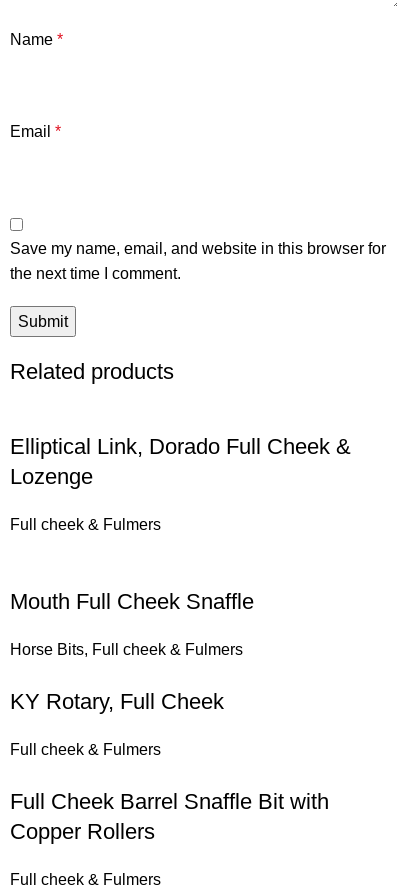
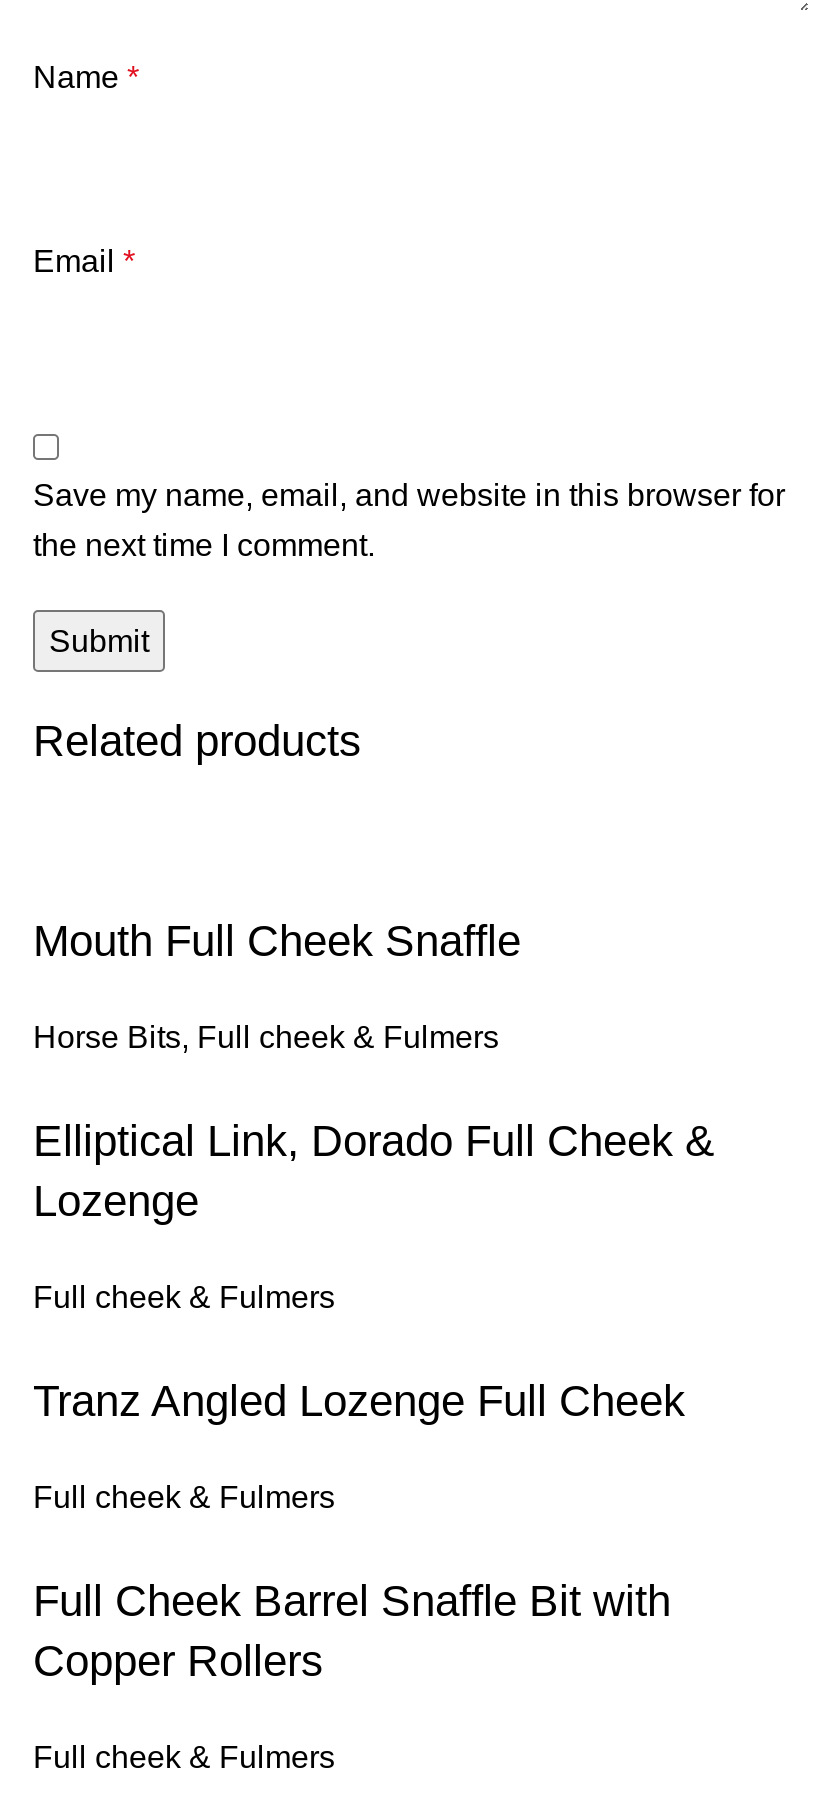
moved down: Elliptical Link, Dorado Full Cheek & | Lozenge | Full cheek & Fulmers

moved up: Mouth Full Cheek Snaffle | Horse Bits, Full cheek & Fulmers

- KY Rotary, Full Cheek
+ Tranz Angled Lozenge Full Cheek
